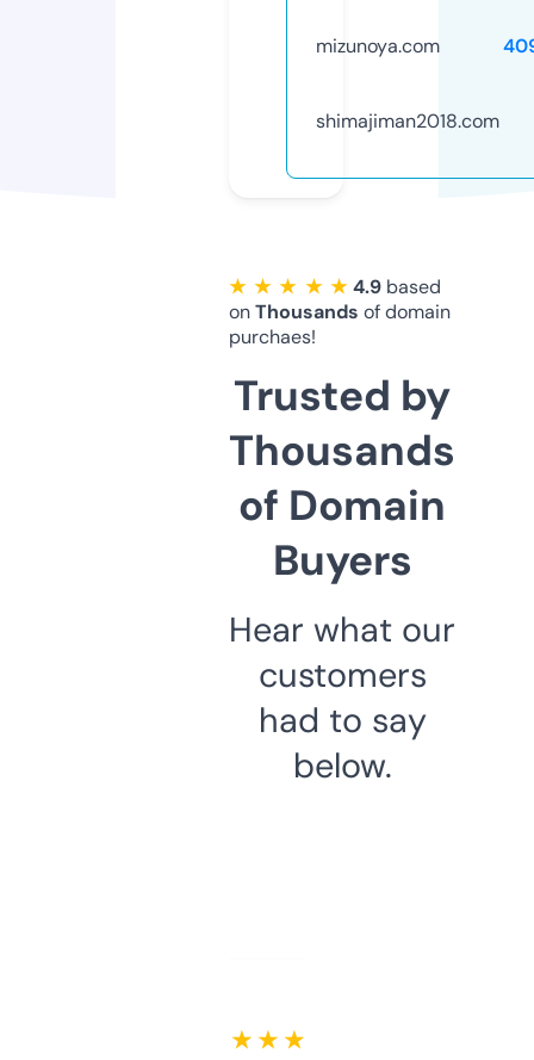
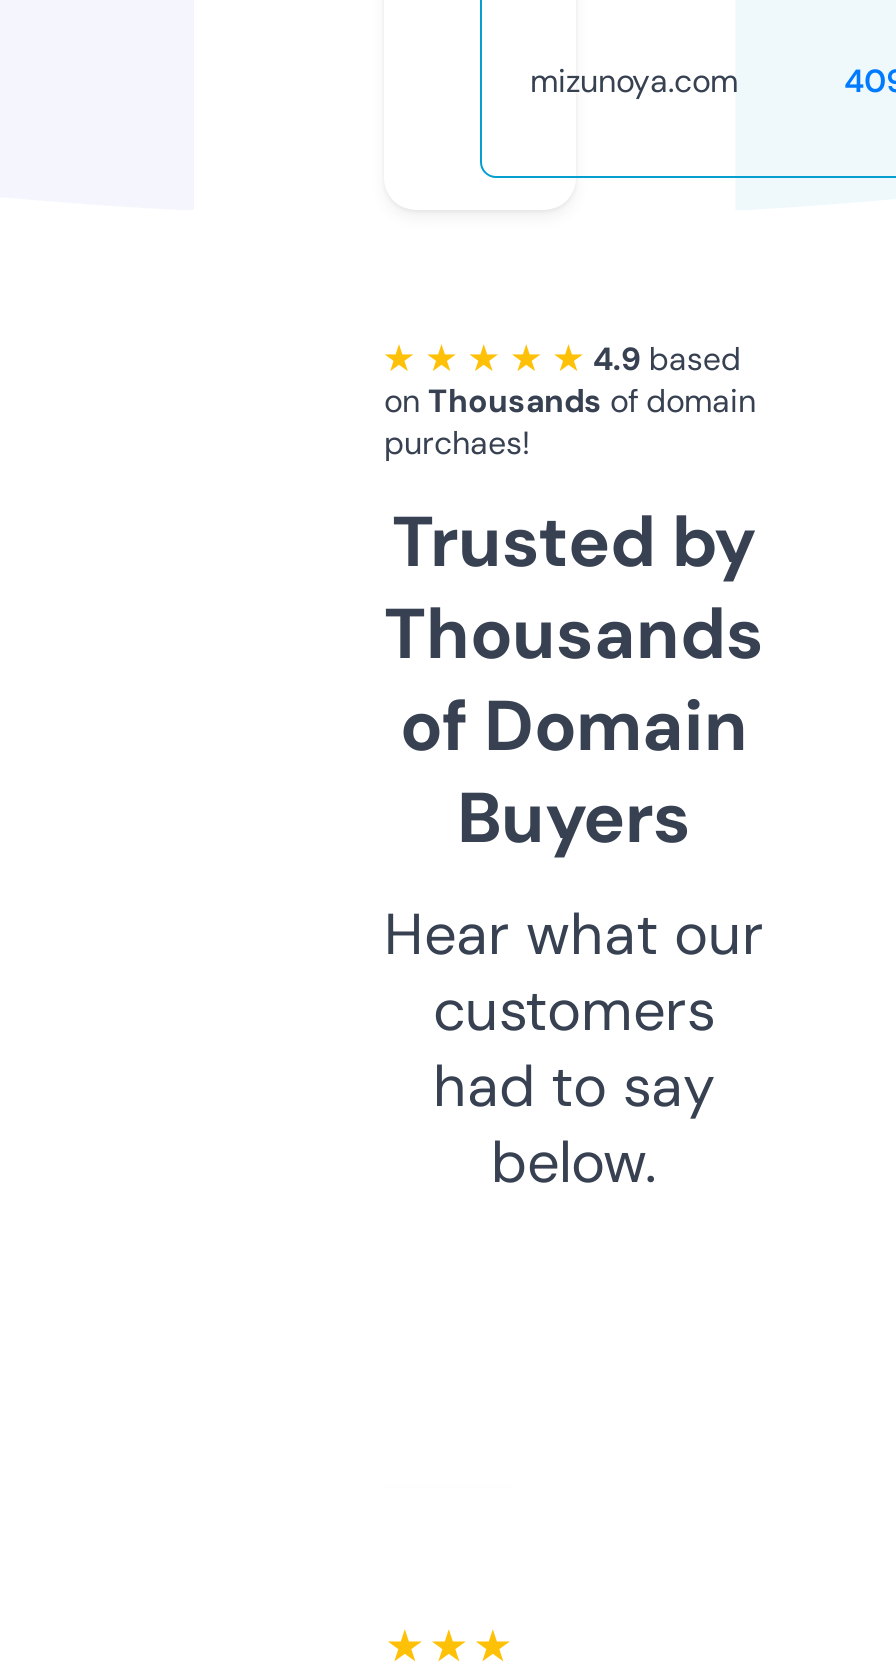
- shimajiman2018.com
